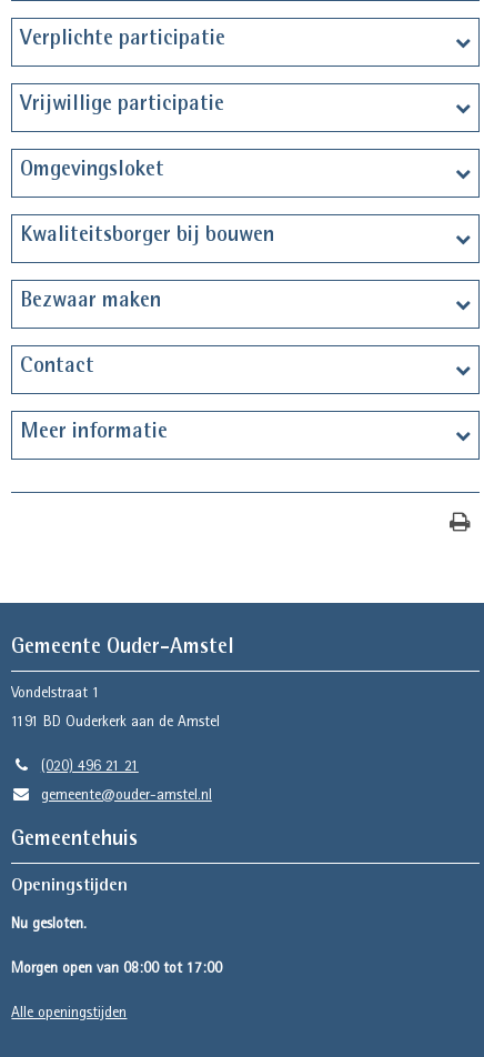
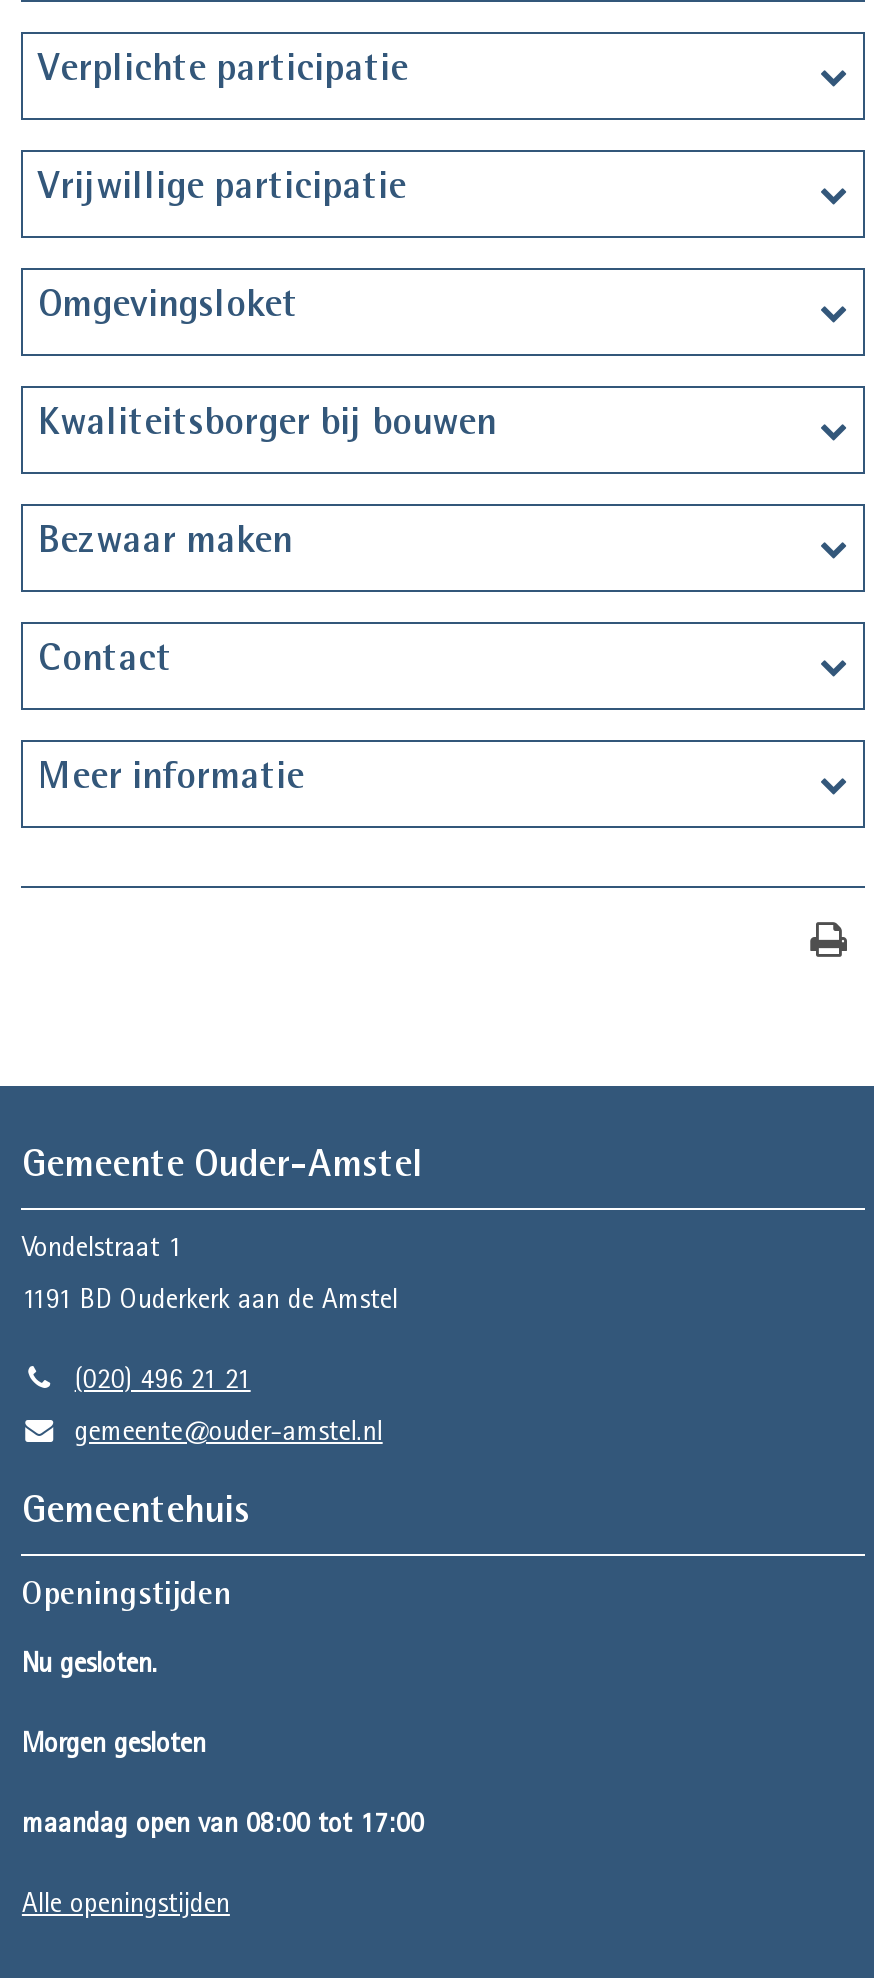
- Morgen open van 08:00 tot 17:00
+ Morgen gesloten
+ maandag open van 08:00 tot 17:00
